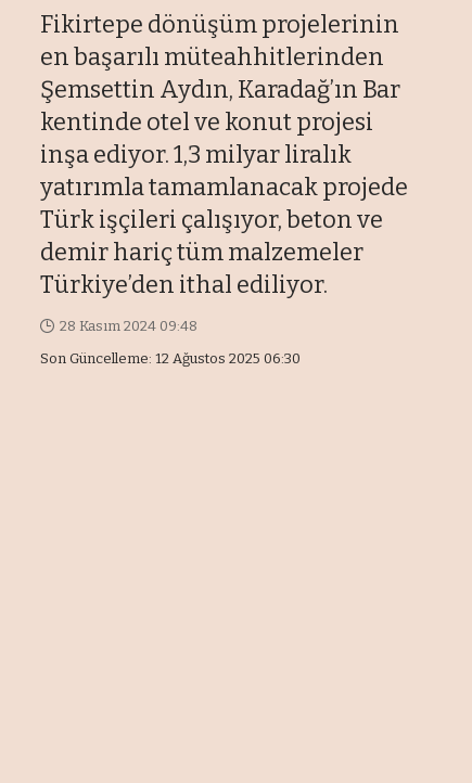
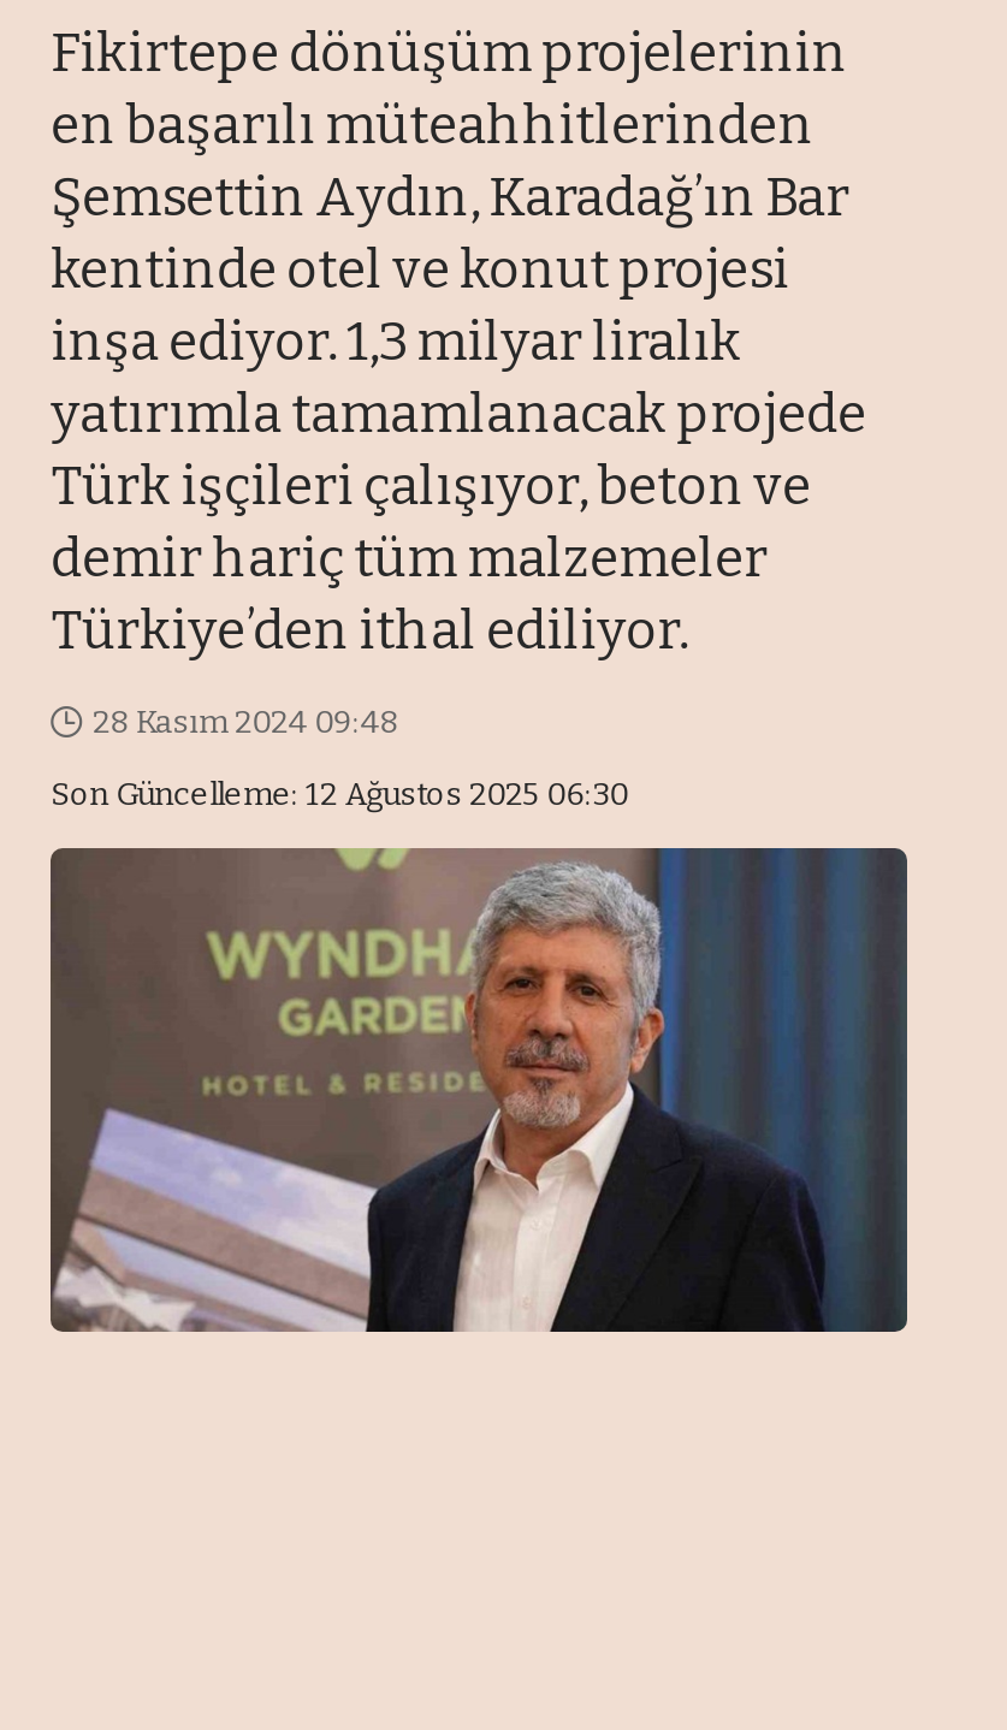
+ [image]
